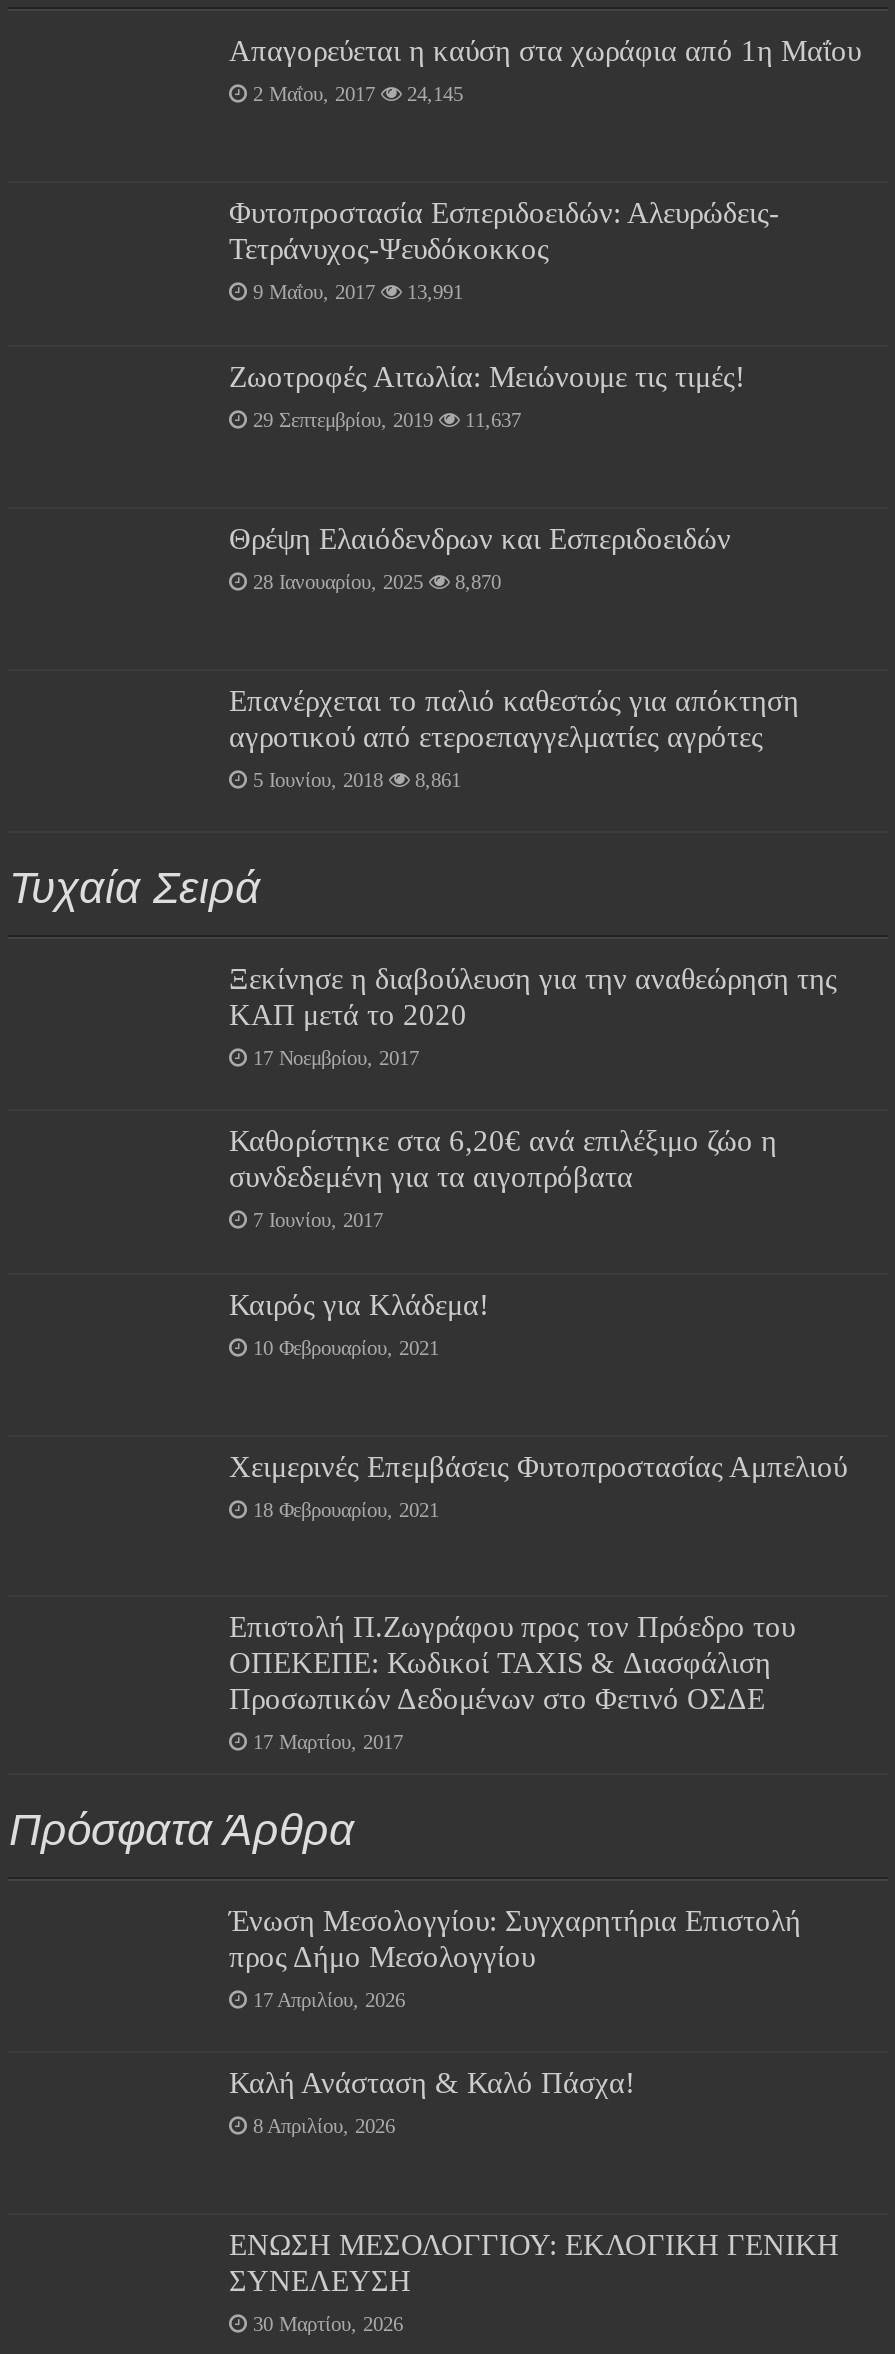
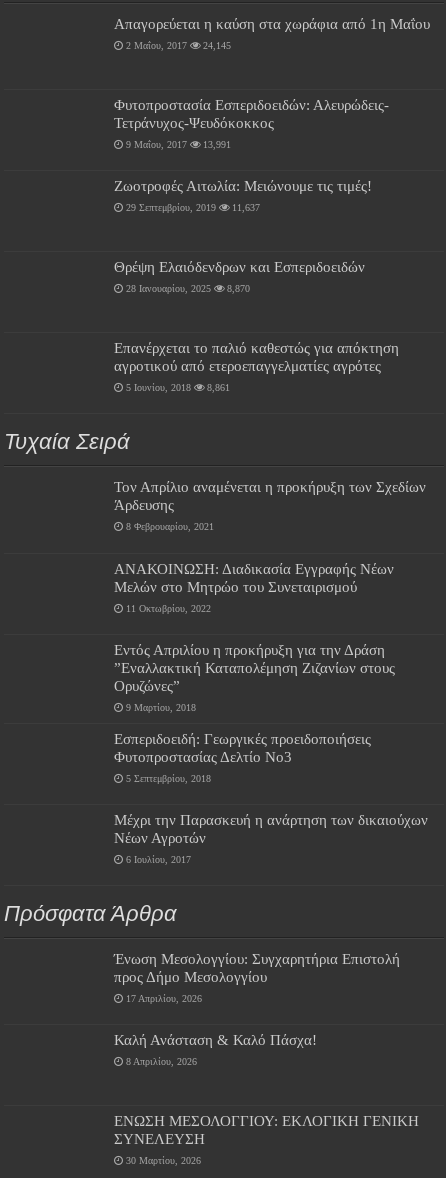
- Ξεκίνησε η διαβούλευση για την αναθεώρηση της
- ΚΑΠ μετά το 2020
+ Τον Απρίλιο αναμένεται η προκήρυξη των Σχεδίων
+ Άρδευσης

- 17 Νοεμβρίου, 2017
+ 8 Φεβρουαρίου, 2021

- Καθορίστηκε στα 6,20€ ανά επιλέξιμο ζώο η
- συνδεδεμένη για τα αιγοπρόβατα
+ ΑΝΑΚΟΙΝΩΣΗ: Διαδικασία Εγγραφής Νέων
+ Μελών στο Μητρώο του Συνεταιρισμού

- 7 Ιουνίου, 2017
+ 11 Οκτωβρίου, 2022

- Καιρός για Κλάδεμα!
+ Εντός Απριλίου η προκήρυξη για την Δράση
+ ”Εναλλακτική Καταπολέμηση Ζιζανίων στους
+ Ορυζώνες”

- 10 Φεβρουαρίου, 2021
+ 9 Μαρτίου, 2018

- Χειμερινές Επεμβάσεις Φυτοπροστασίας Αμπελιού
+ Εσπεριδοειδή: Γεωργικές προειδοποιήσεις
+ Φυτοπροστασίας Δελτίο Νο3

- 18 Φεβρουαρίου, 2021
+ 5 Σεπτεμβρίου, 2018

- Επιστολή Π.Ζωγράφου προς τον Πρόεδρο του
- ΟΠΕΚΕΠΕ: Κωδικοί TAXIS & Διασφάλιση
- Προσωπικών Δεδομένων στο Φετινό ΟΣΔΕ
+ Μέχρι την Παρασκευή η ανάρτηση των δικαιούχων
+ Νέων Αγροτών

- 17 Μαρτίου, 2017
+ 6 Ιουλίου, 2017
